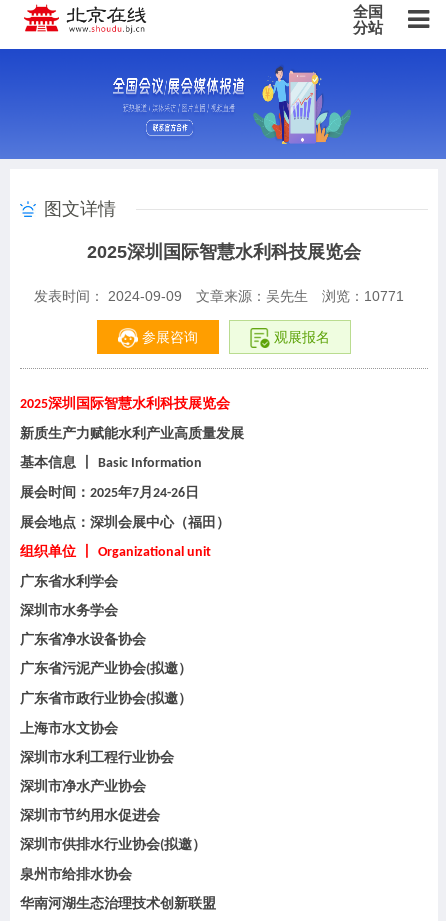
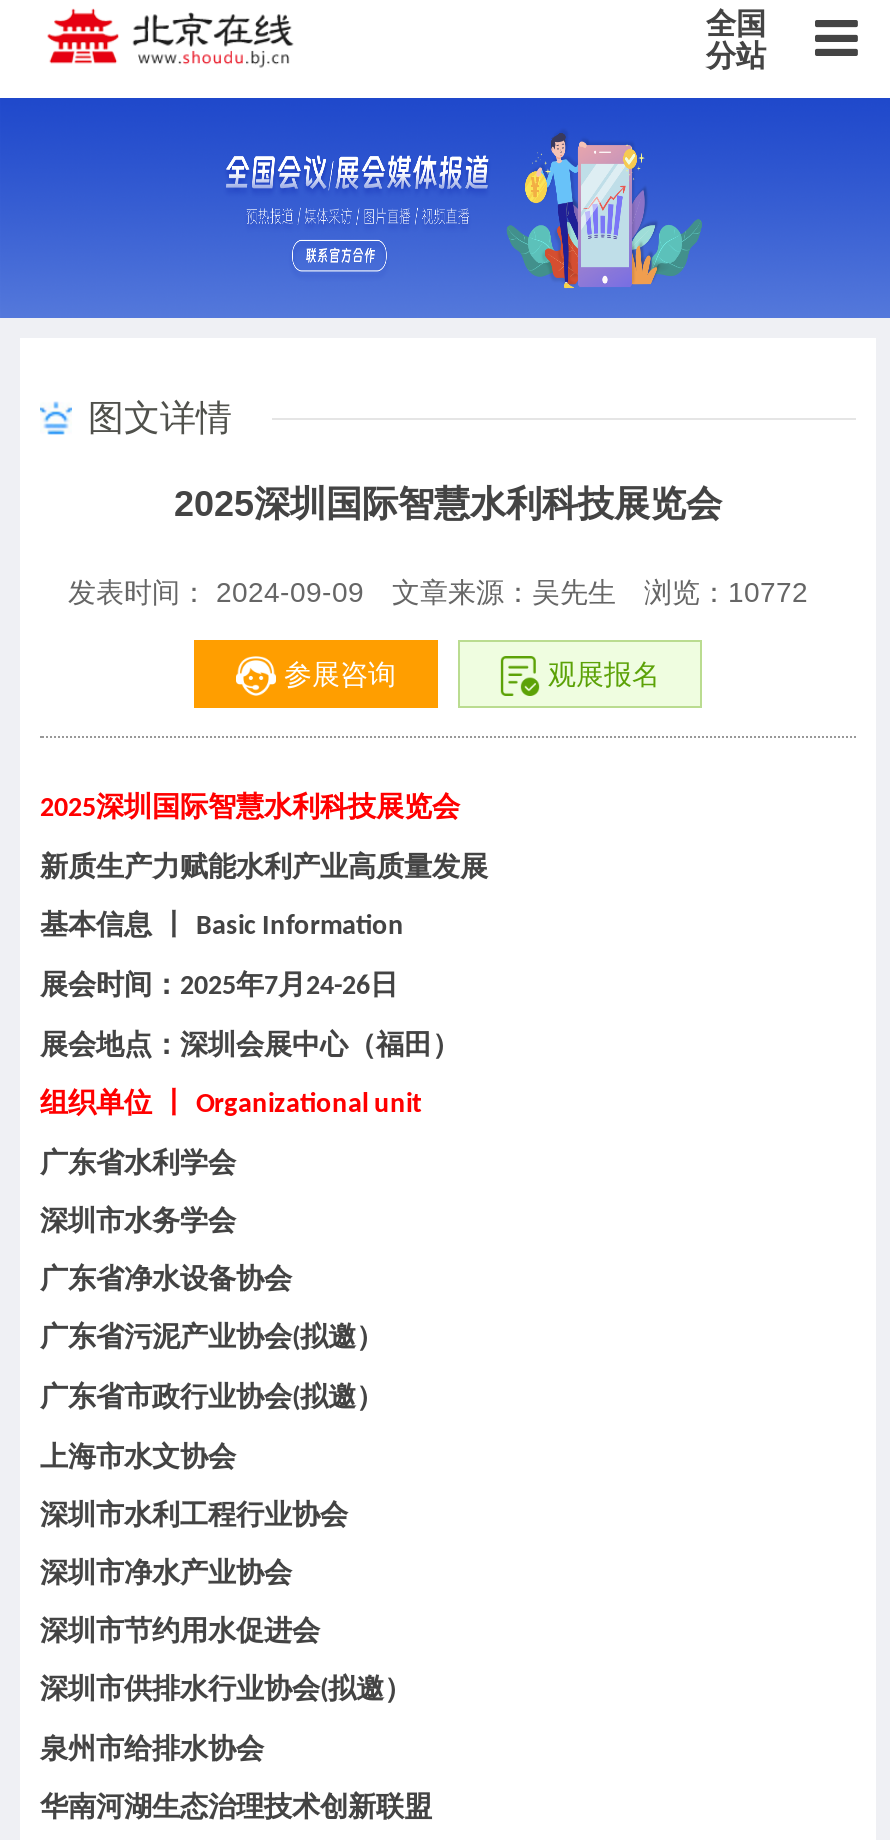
- 发表时间： 2024-09-09 文章来源：吴先生 浏览：10771
+ 发表时间： 2024-09-09 文章来源：吴先生 浏览：10772
